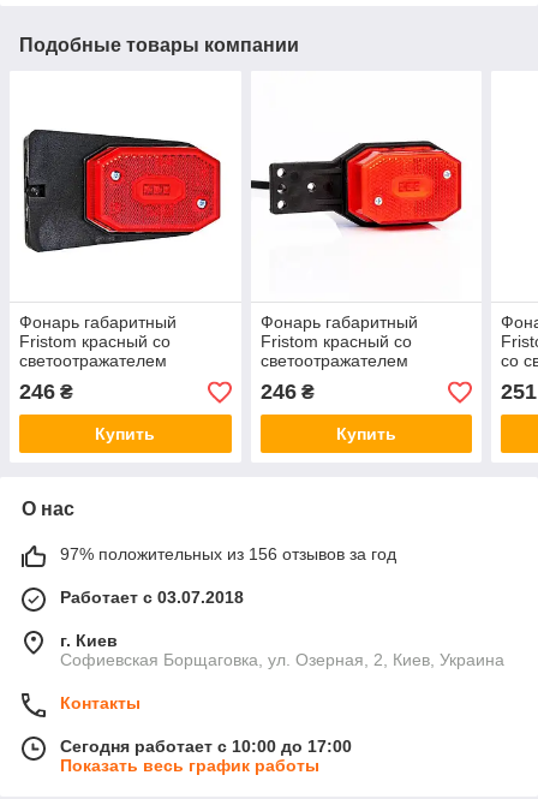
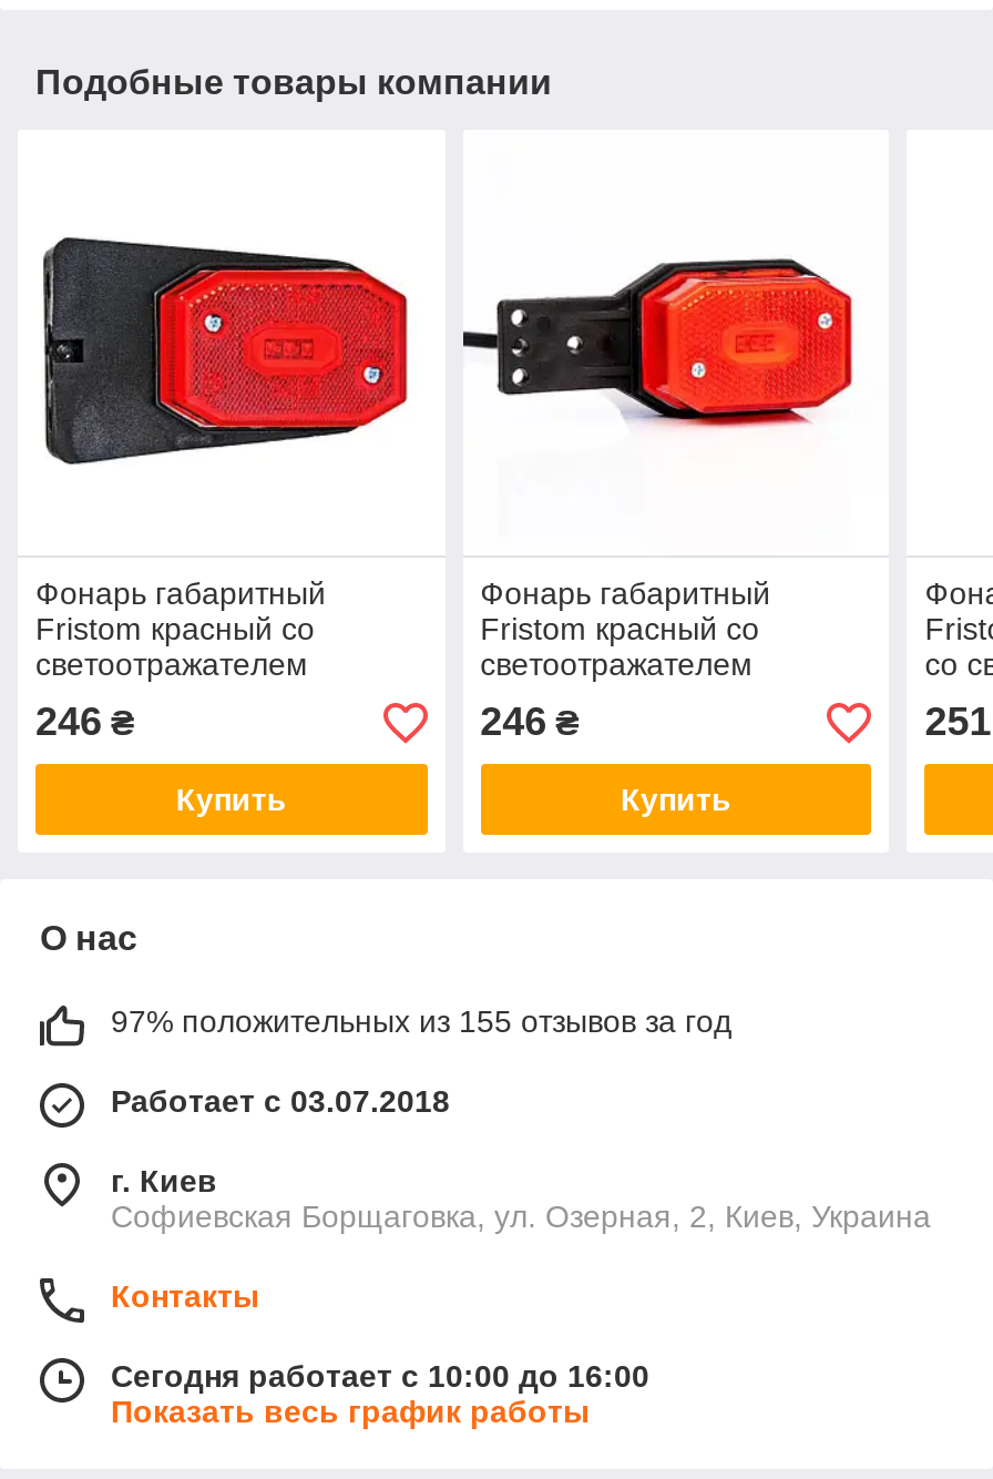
- 97% положительных из 156 отзывов за год
+ 97% положительных из 155 отзывов за год

- Сегодня работает с 10:00 до 17:00
+ Сегодня работает с 10:00 до 16:00
